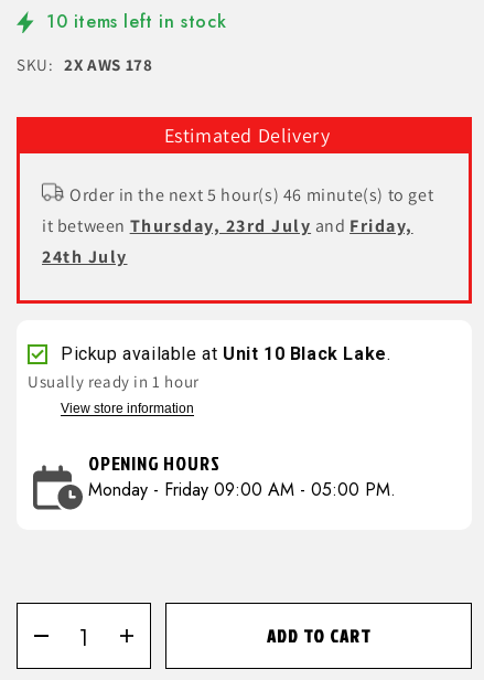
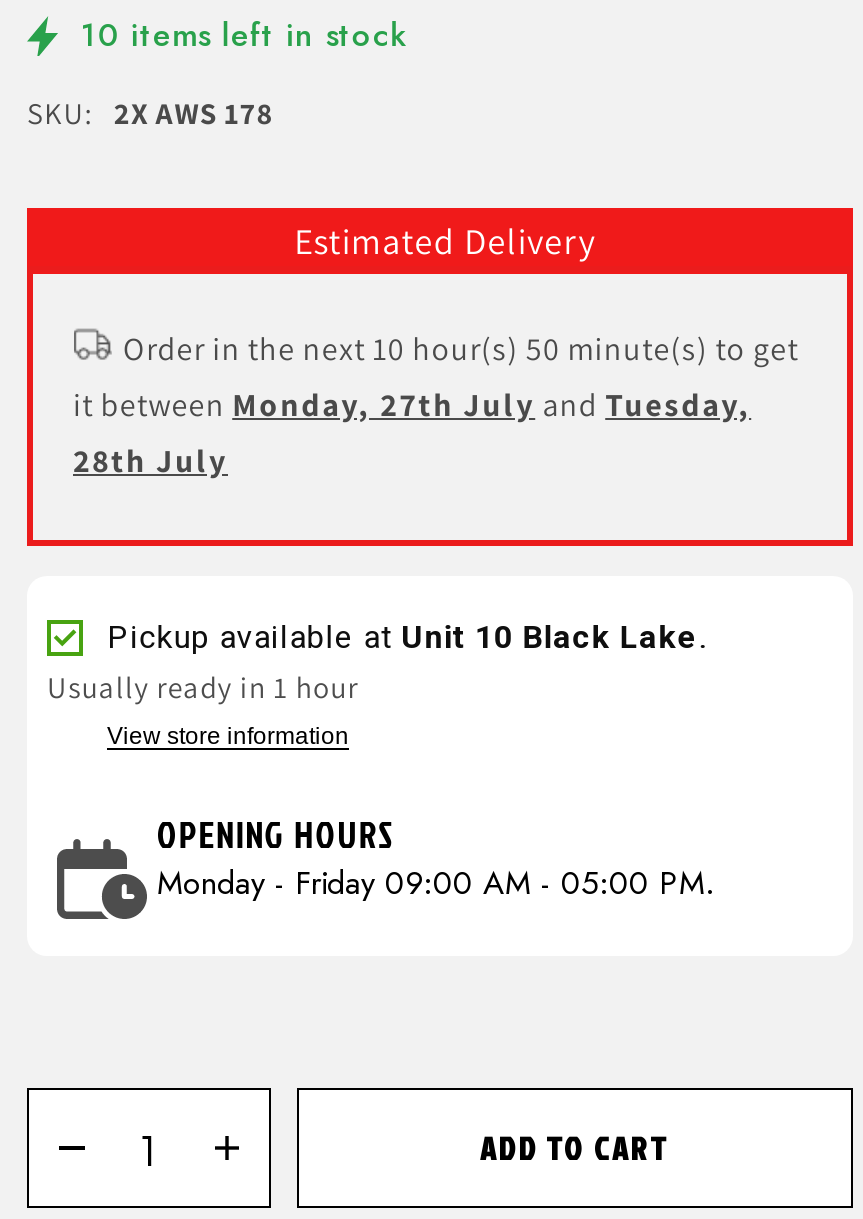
- Order in the next 5 hour(s) 46 minute(s) to get
+ Order in the next 10 hour(s) 50 minute(s) to get

- it between Thursday, 23rd July and Friday,
+ it between Monday, 27th July and Tuesday,

- 24th July
+ 28th July
